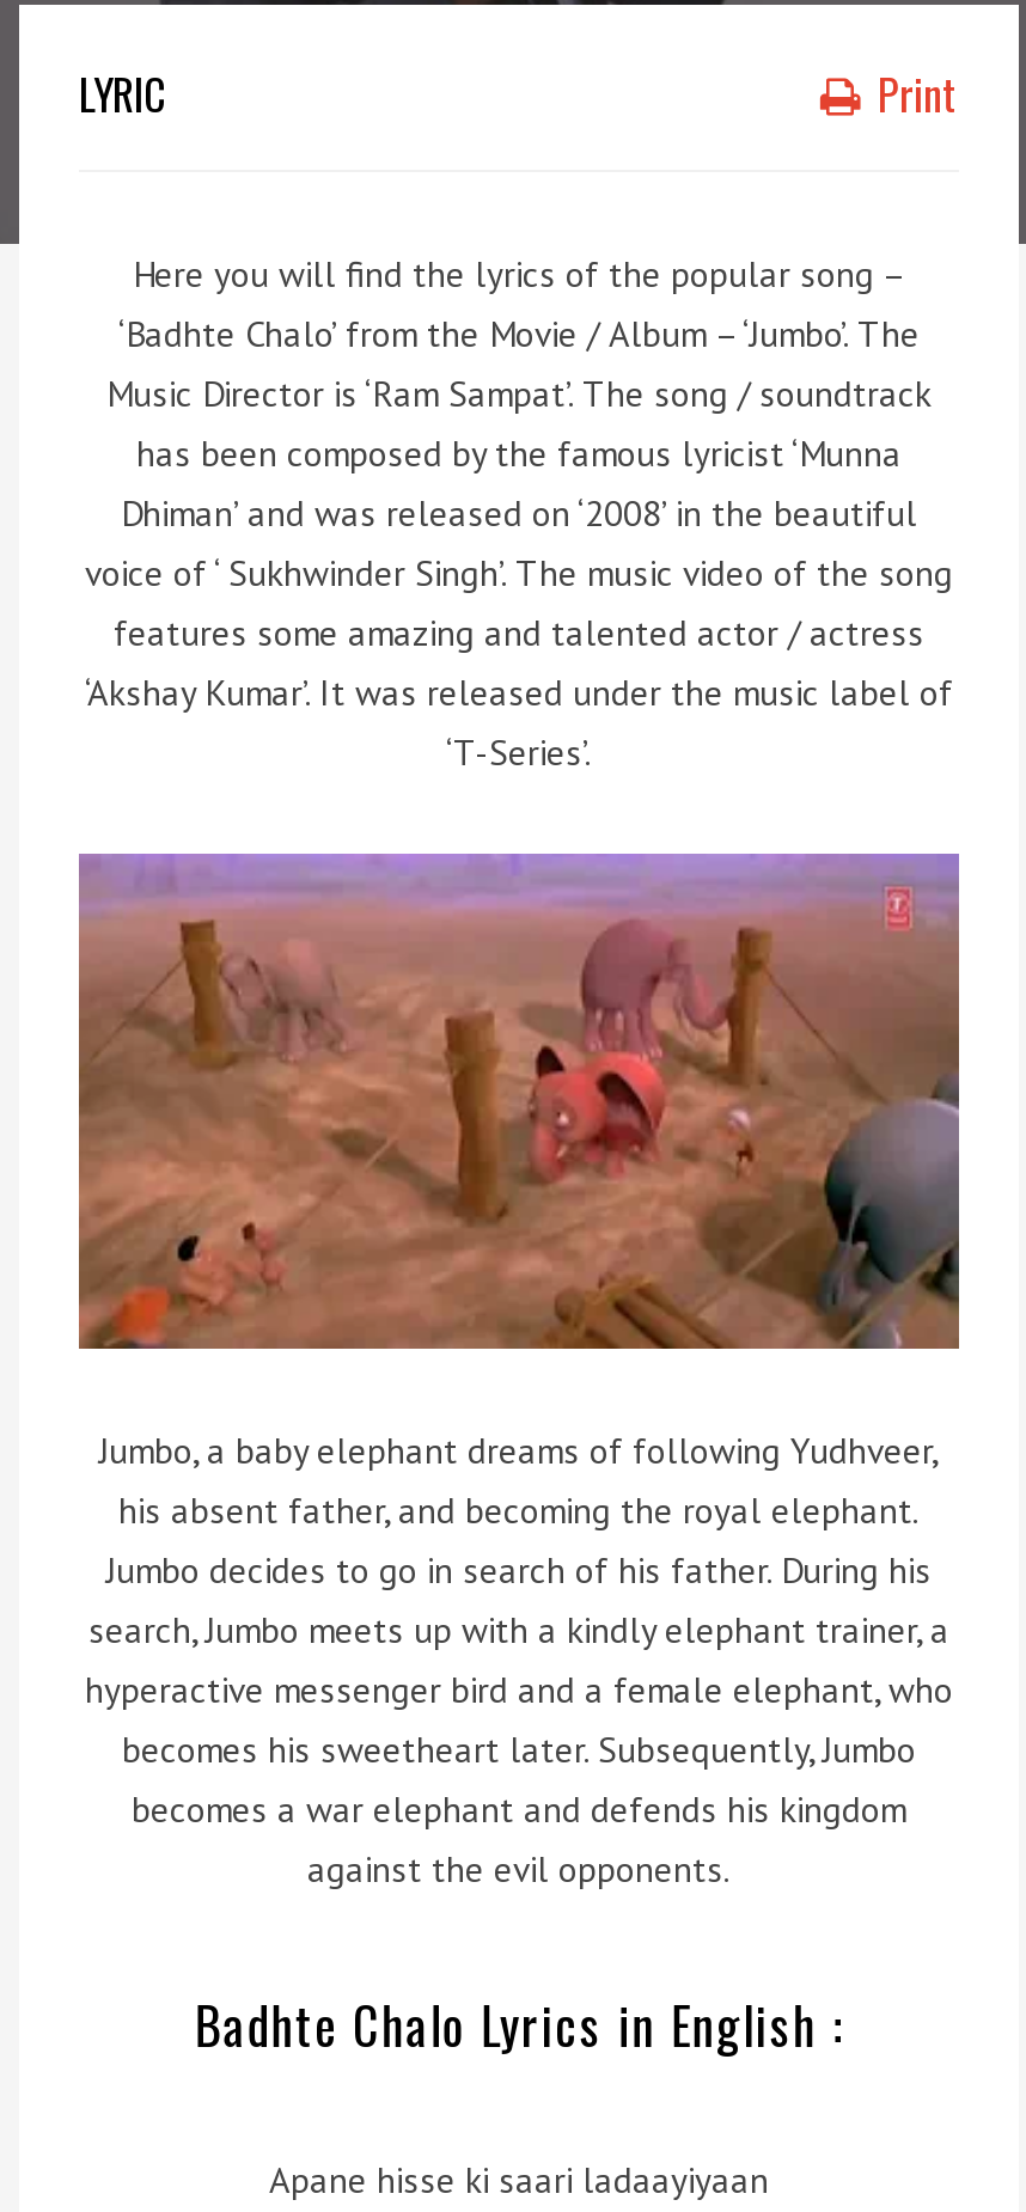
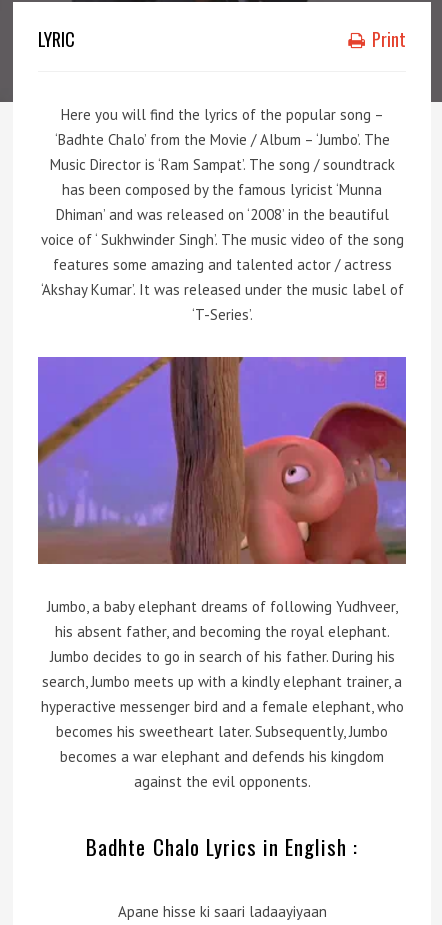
- [image]
+ [image]
